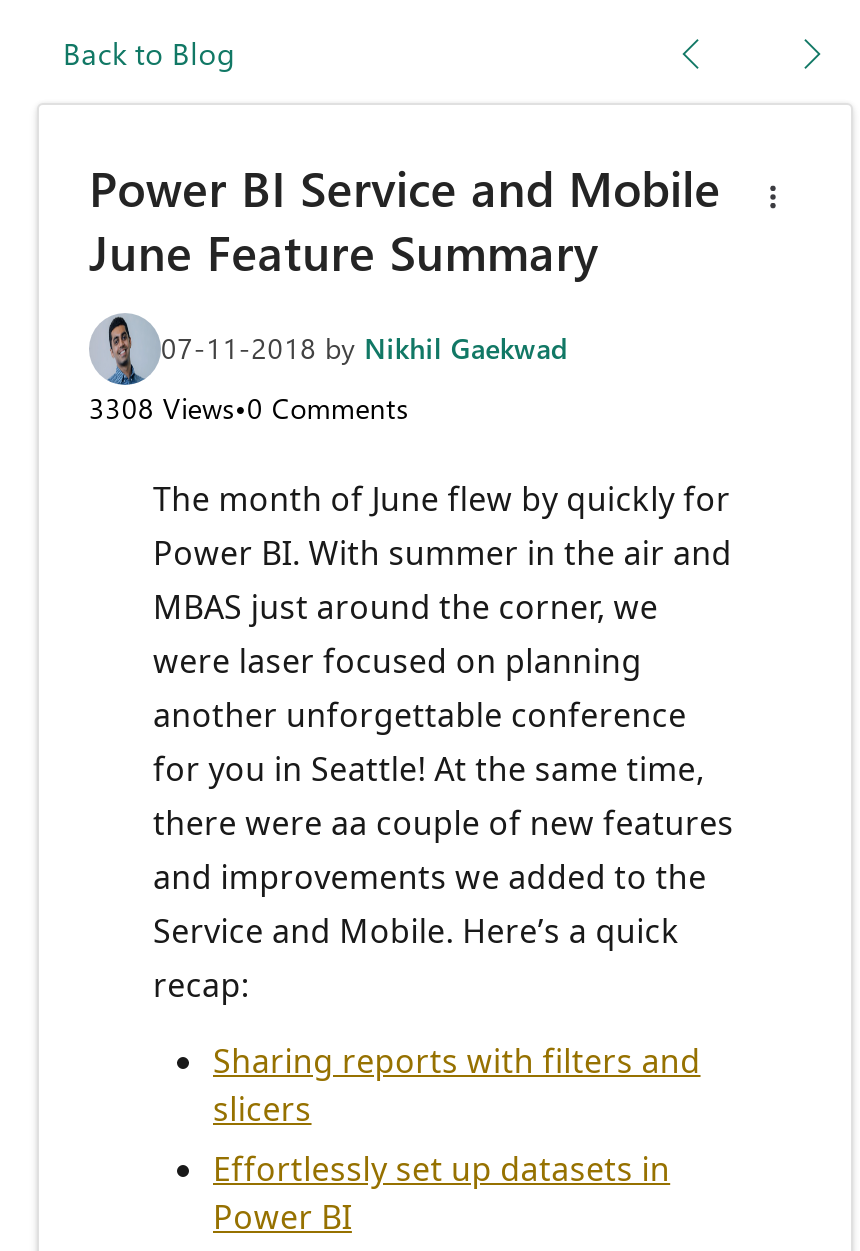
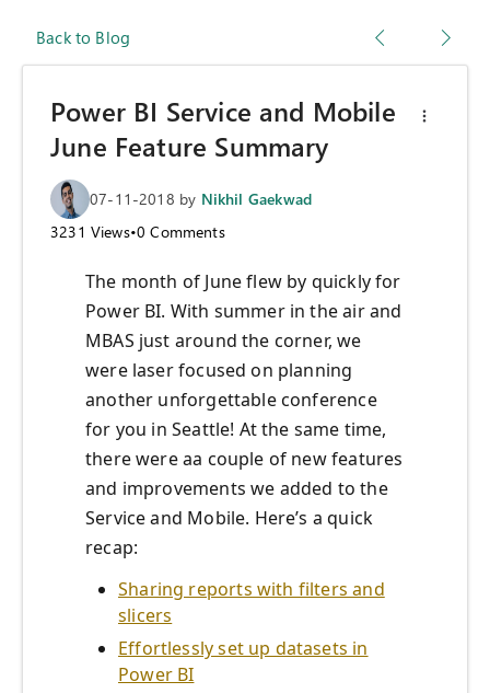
- 3308 Views•0 Comments
+ 3231 Views•0 Comments
